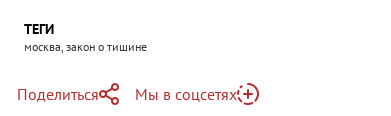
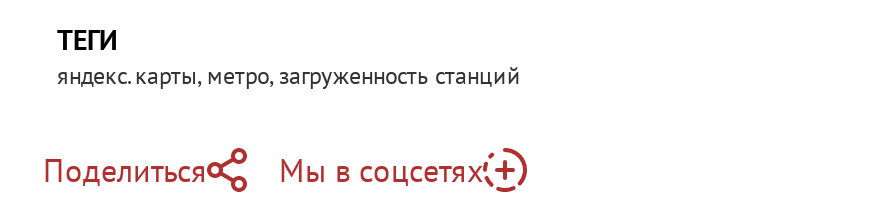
- москва, закон о тишине
+ яндекс.карты, метро, загруженность станций
